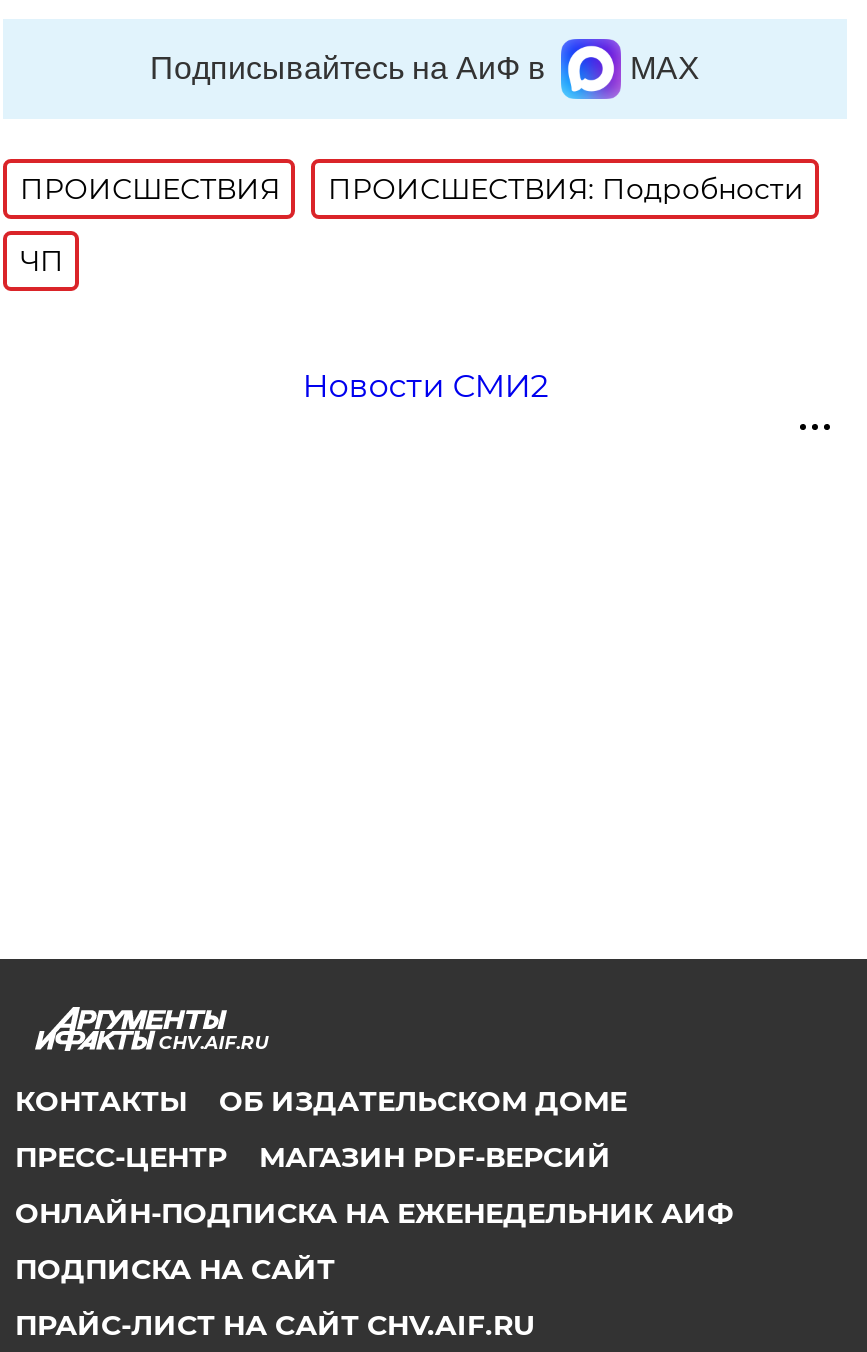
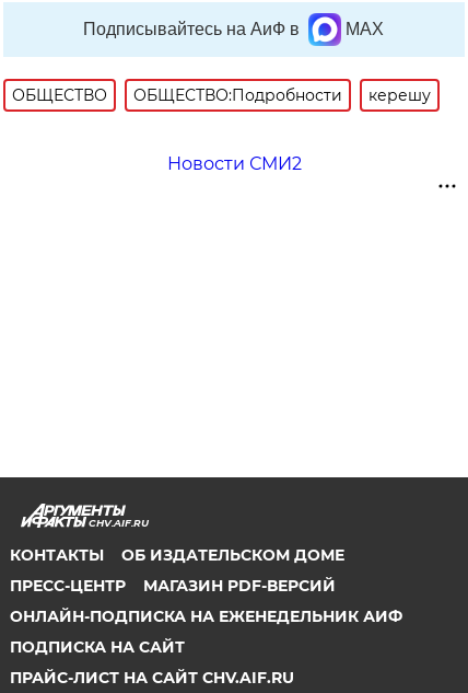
- ПРОИСШЕСТВИЯ
- ПРОИСШЕСТВИЯ: Подробности
- ЧП
+ ОБЩЕСТВО
+ ОБЩЕСТВО:Подробности
+ керешу
